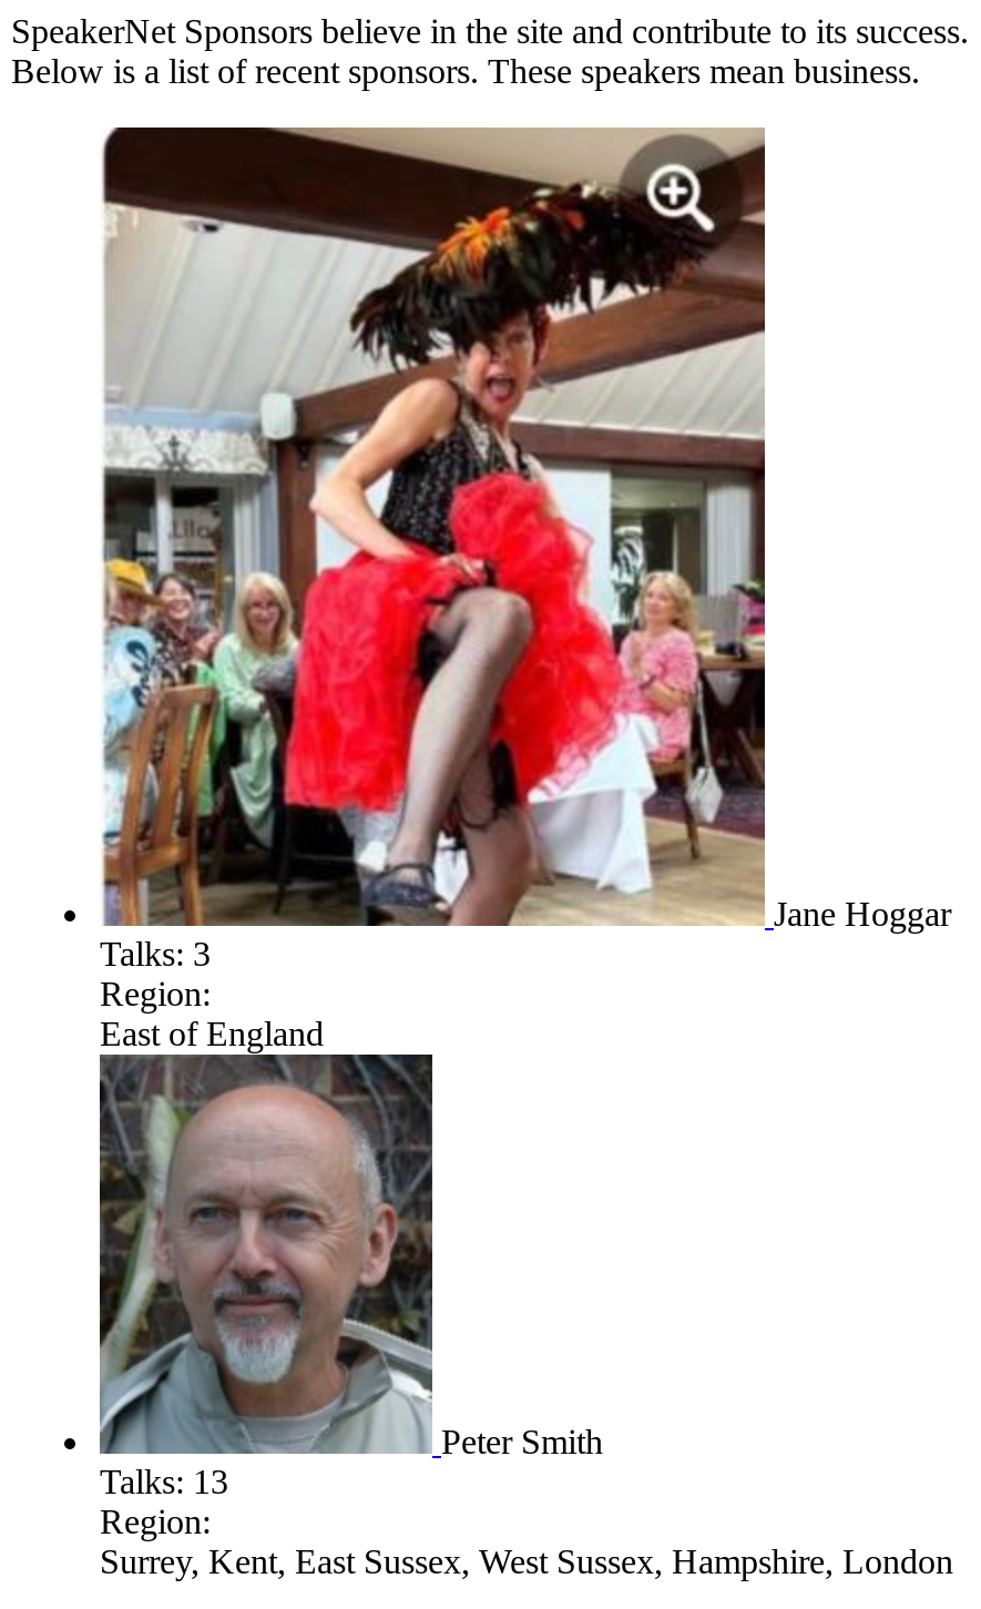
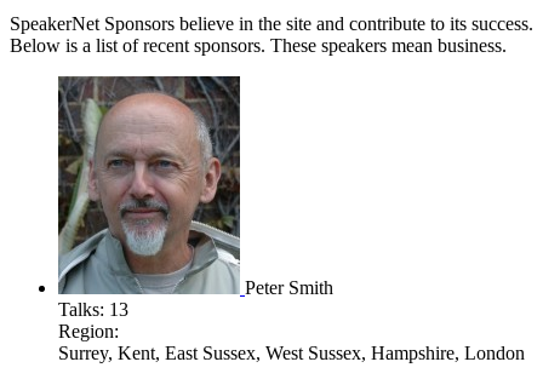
- [image]
- Jane Hoggar
- Talks: 3
- Region:
- East of England
